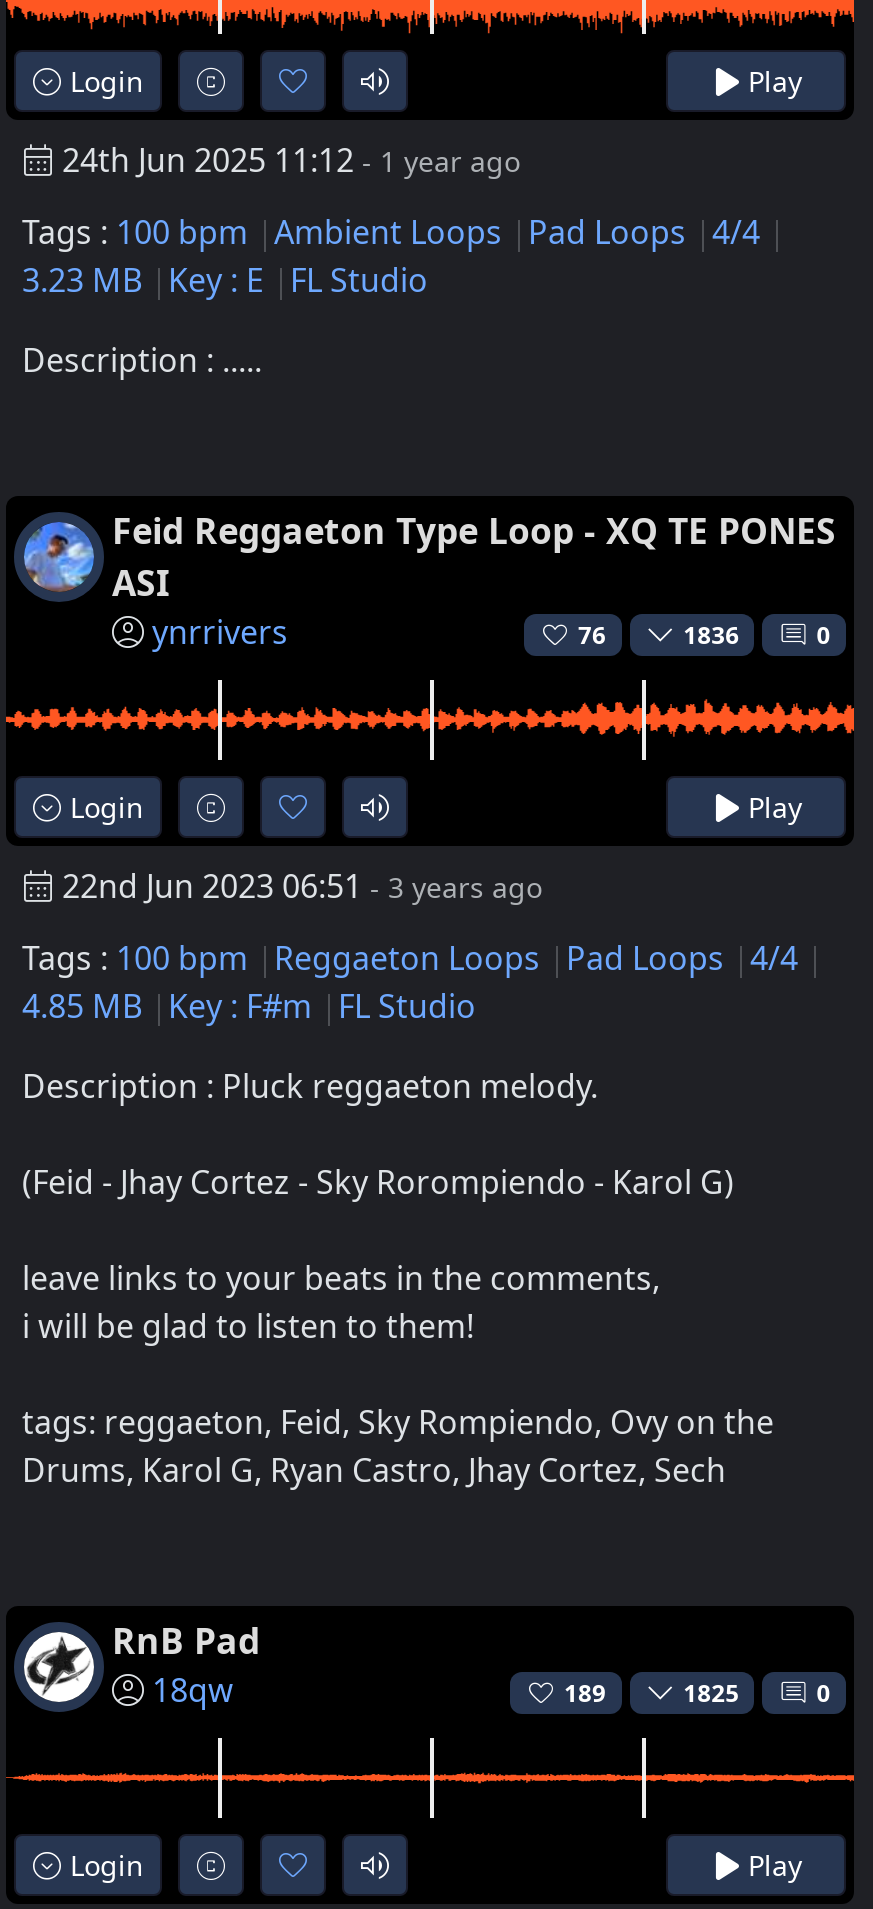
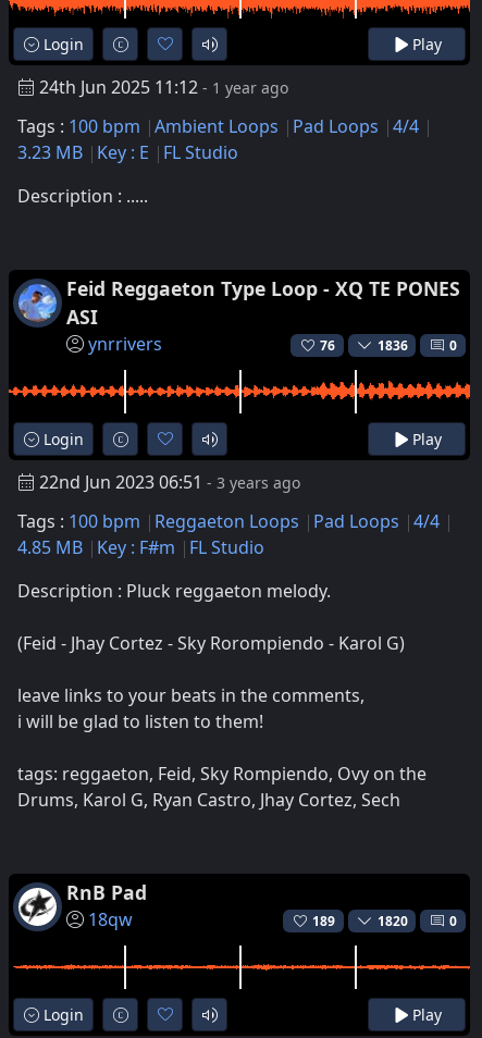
- 1825
+ 1820
